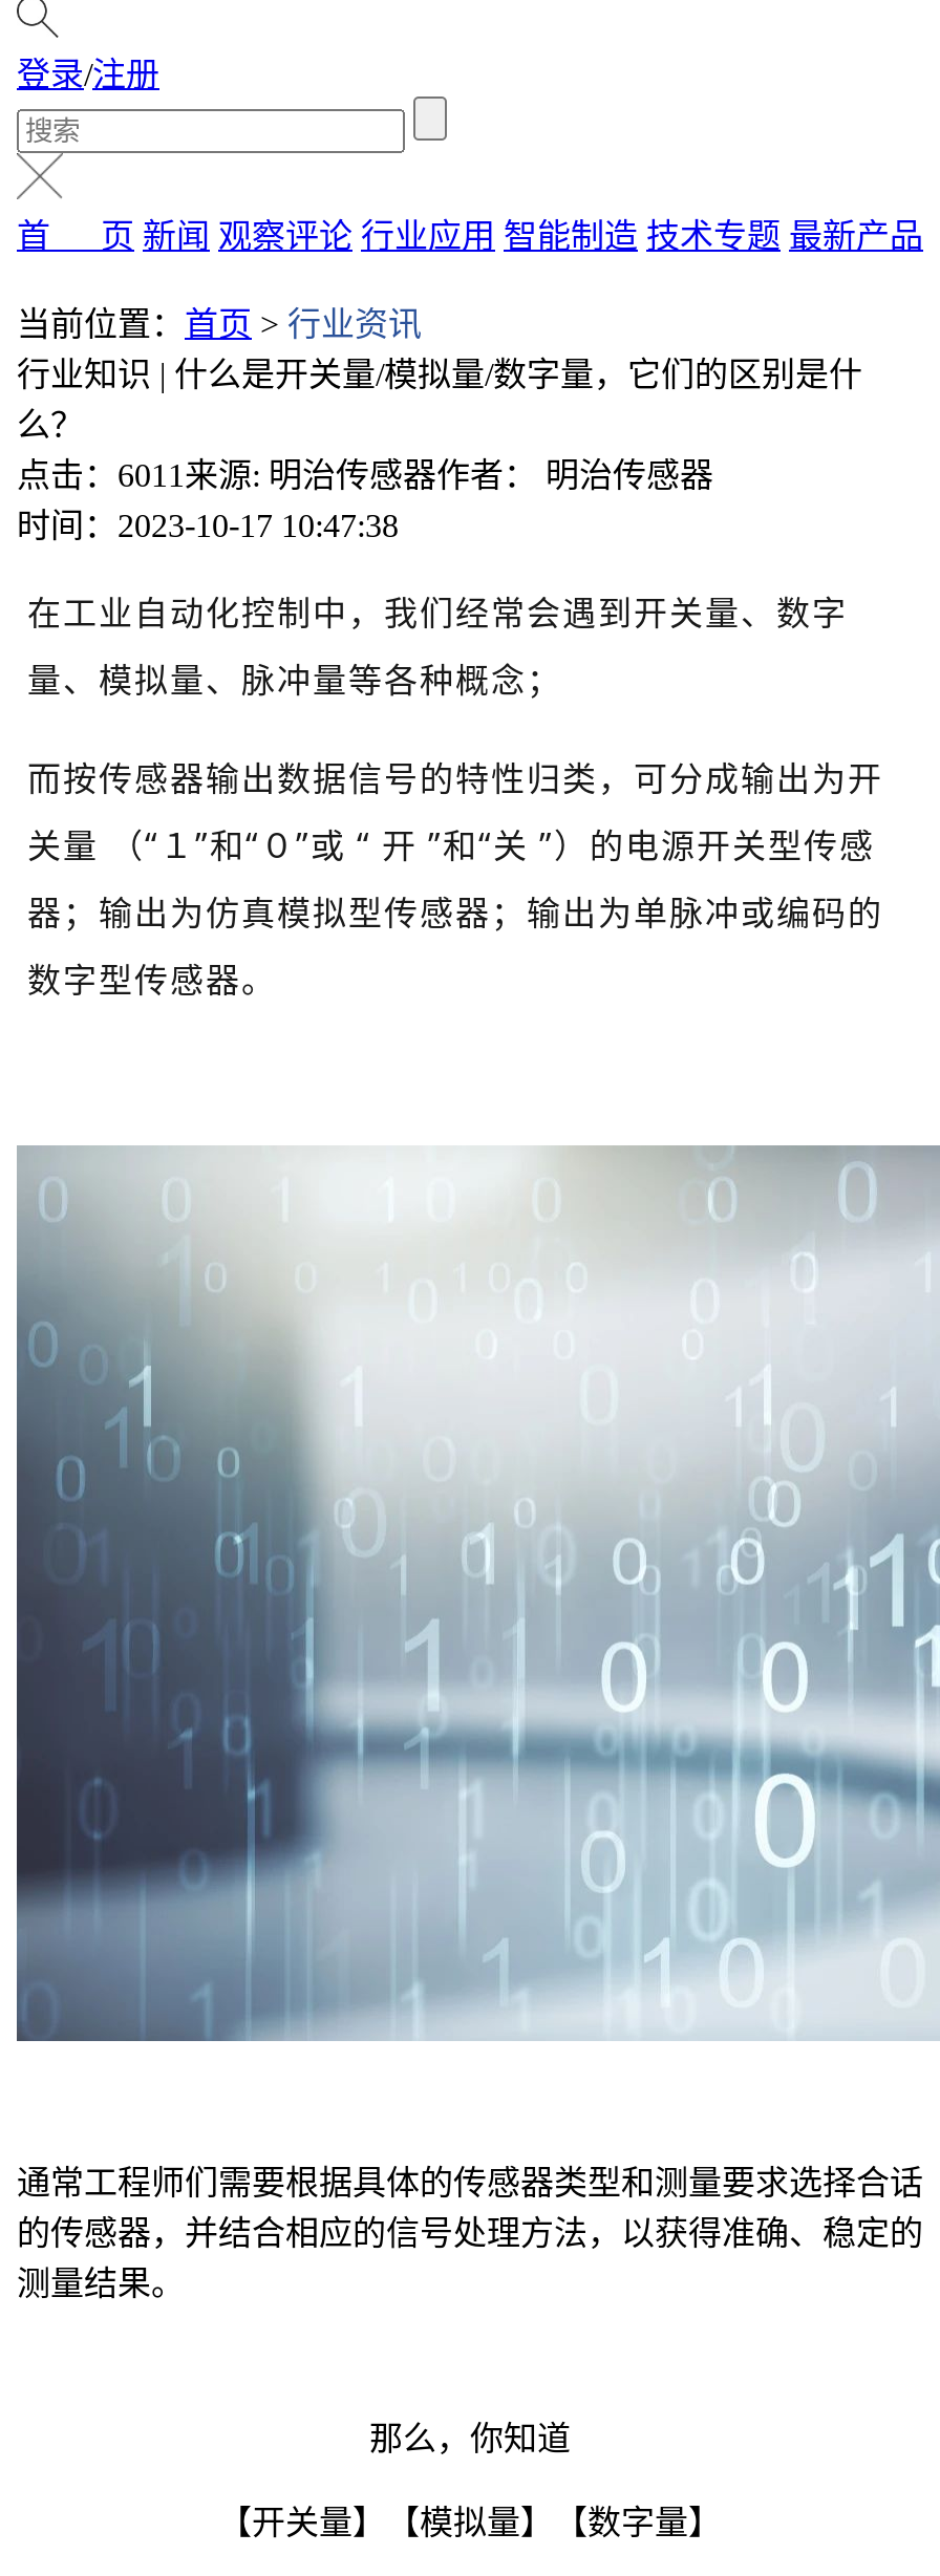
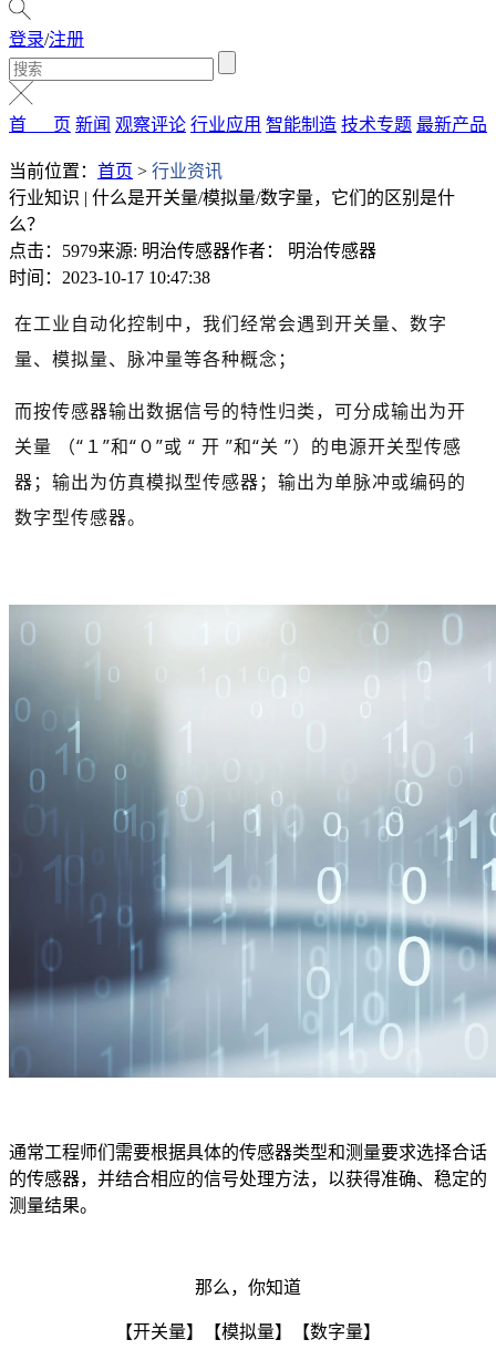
- 点击：6011来源: 明治传感器作者： 明治传感器
+ 点击：5979来源: 明治传感器作者： 明治传感器
